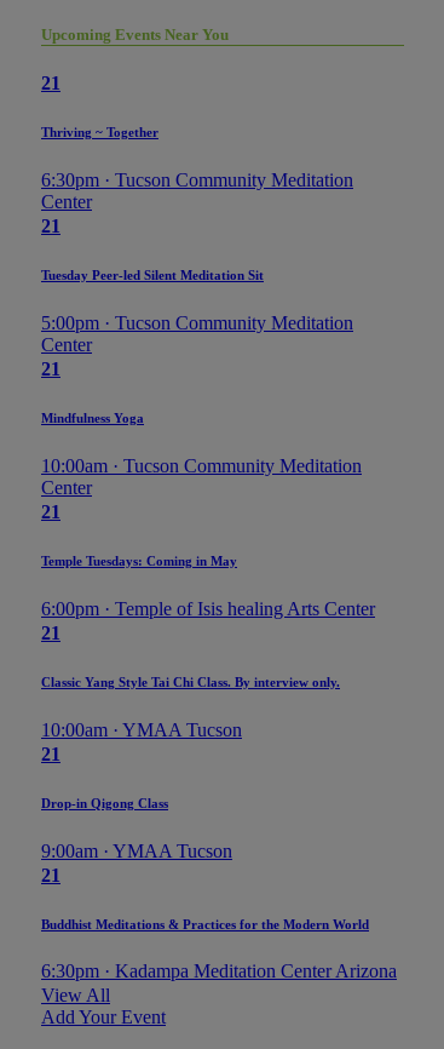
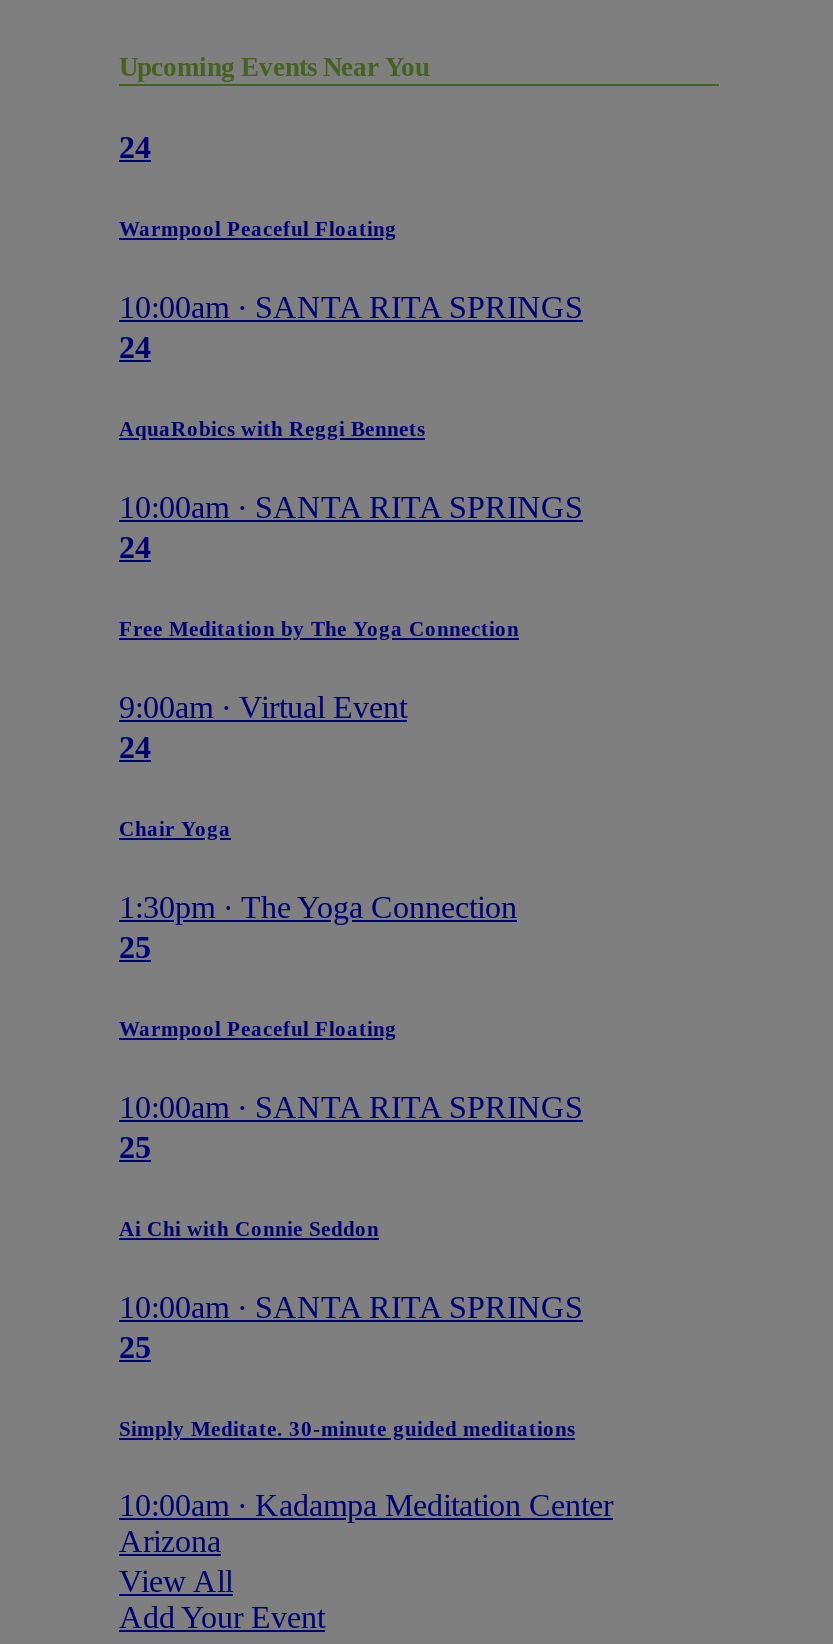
- 21
+ 24

- Thriving ~ Together
+ Warmpool Peaceful Floating

- 6:30pm · Tucson Community Meditation
- Center
- 21
+ 10:00am · SANTA RITA SPRINGS
+ 24

- Tuesday Peer-led Silent Meditation Sit
+ AquaRobics with Reggi Bennets

- 5:00pm · Tucson Community Meditation
- Center
- 21
+ 10:00am · SANTA RITA SPRINGS
+ 24

- Mindfulness Yoga
+ Free Meditation by The Yoga Connection

- 10:00am · Tucson Community Meditation
- Center
- 21
+ 9:00am · Virtual Event
+ 24

- Temple Tuesdays: Coming in May
+ Chair Yoga

- 6:00pm · Temple of Isis healing Arts Center
- 21
+ 1:30pm · The Yoga Connection
+ 25

- Classic Yang Style Tai Chi Class. By interview only.
+ Warmpool Peaceful Floating

- 10:00am · YMAA Tucson
- 21
+ 10:00am · SANTA RITA SPRINGS
+ 25

- Drop-in Qigong Class
+ Ai Chi with Connie Seddon

- 9:00am · YMAA Tucson
- 21
+ 10:00am · SANTA RITA SPRINGS
+ 25

- Buddhist Meditations & Practices for the Modern World
+ Simply Meditate. 30-minute guided meditations

- 6:30pm · Kadampa Meditation Center Arizona
+ 10:00am · Kadampa Meditation Center
+ Arizona
